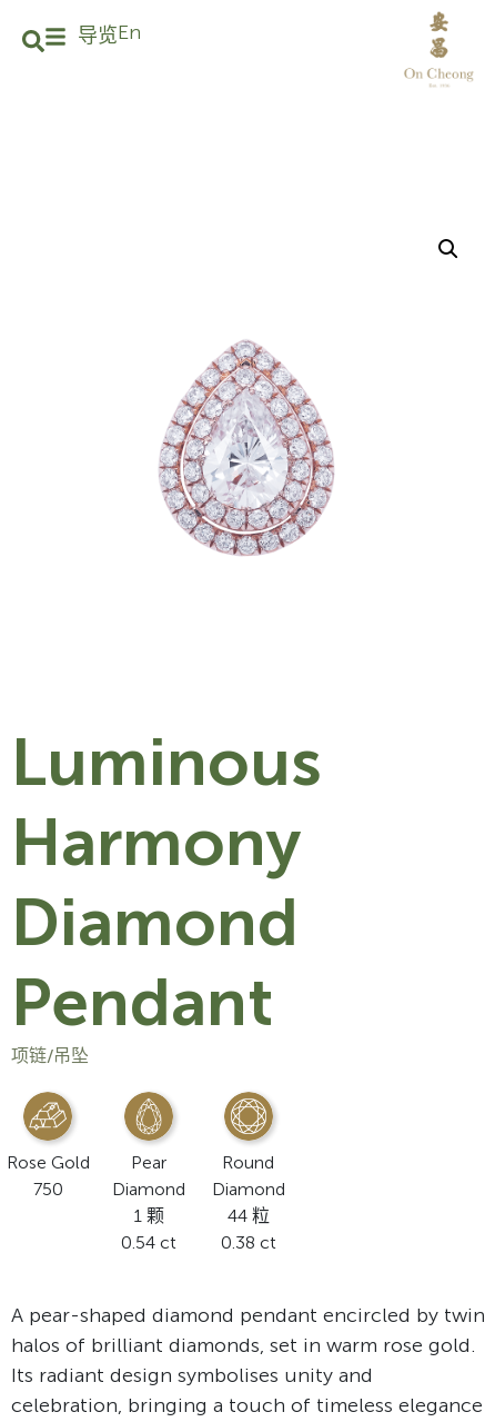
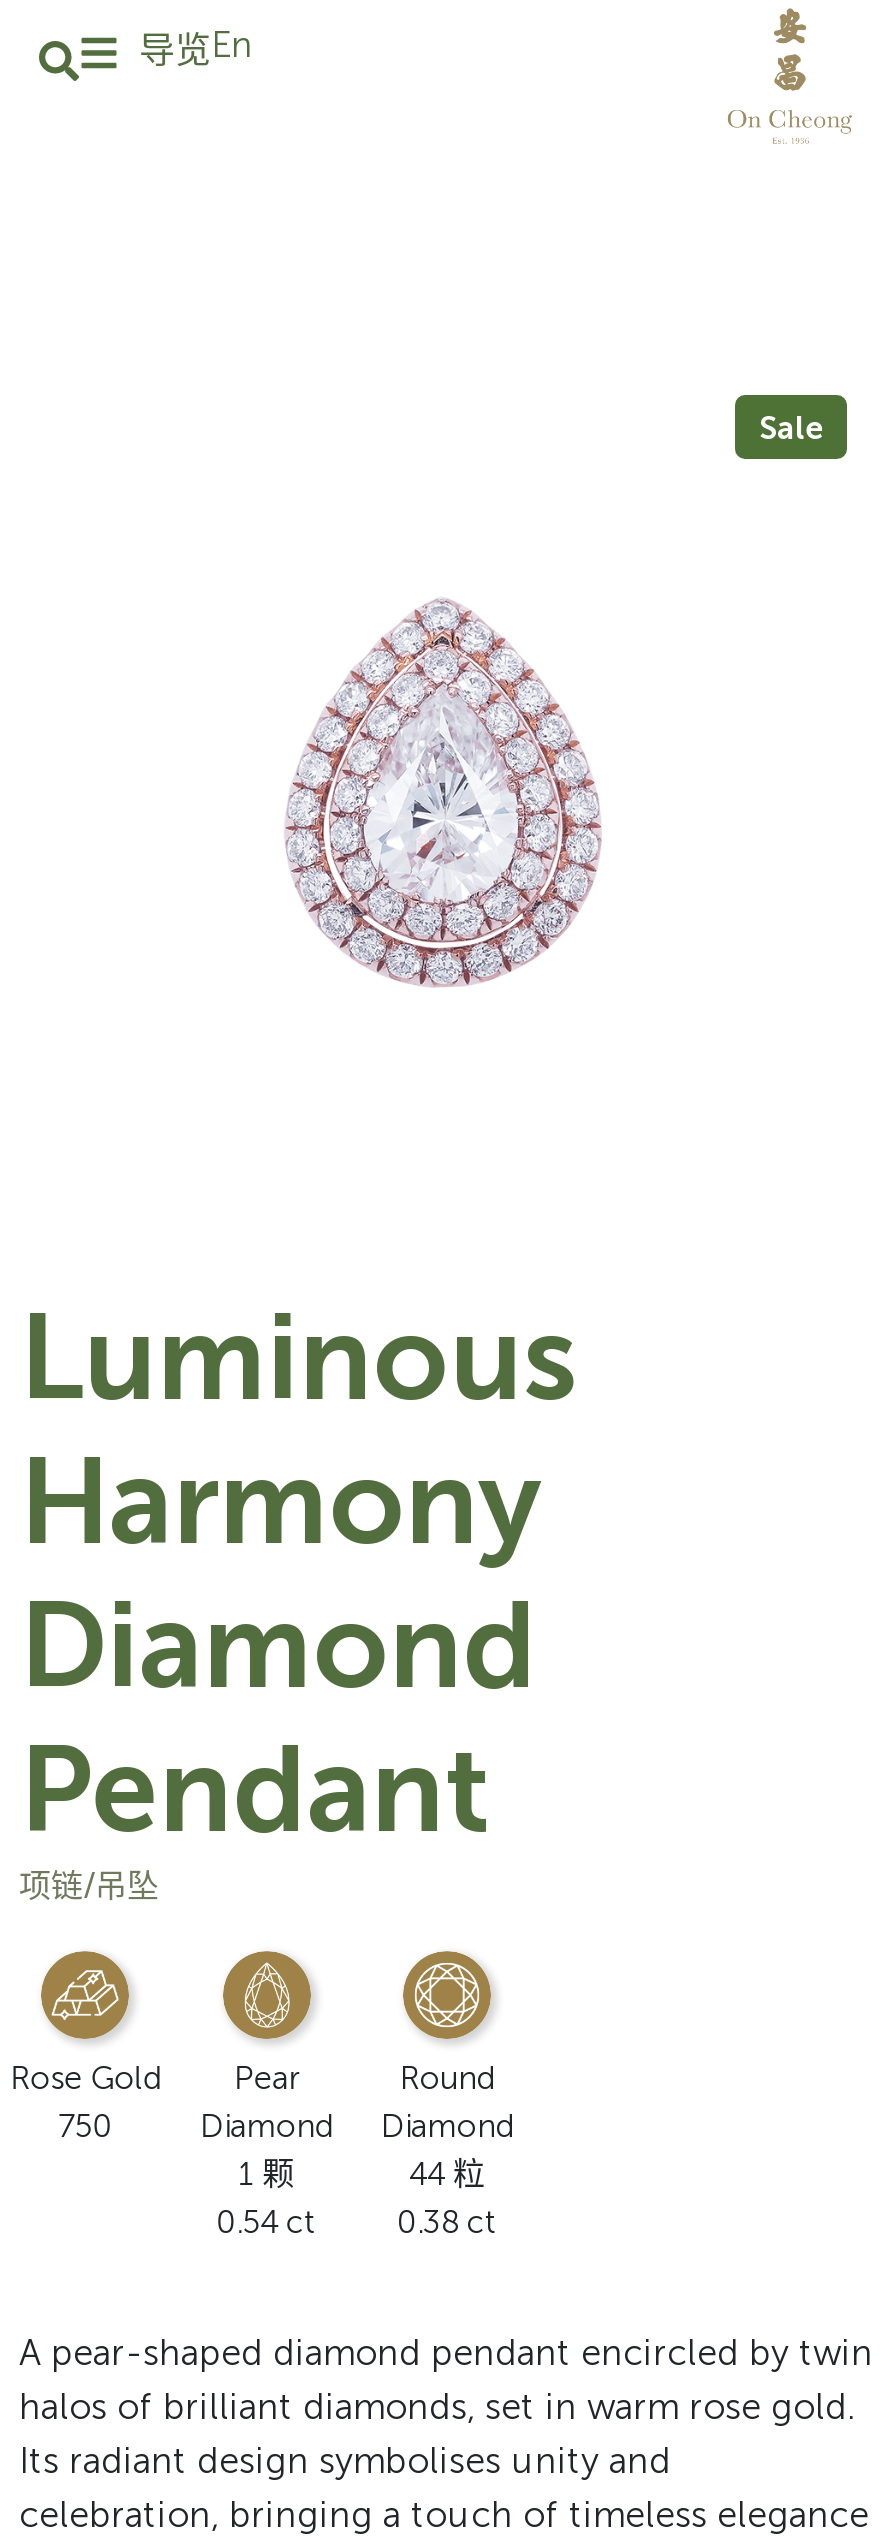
+ Sale
